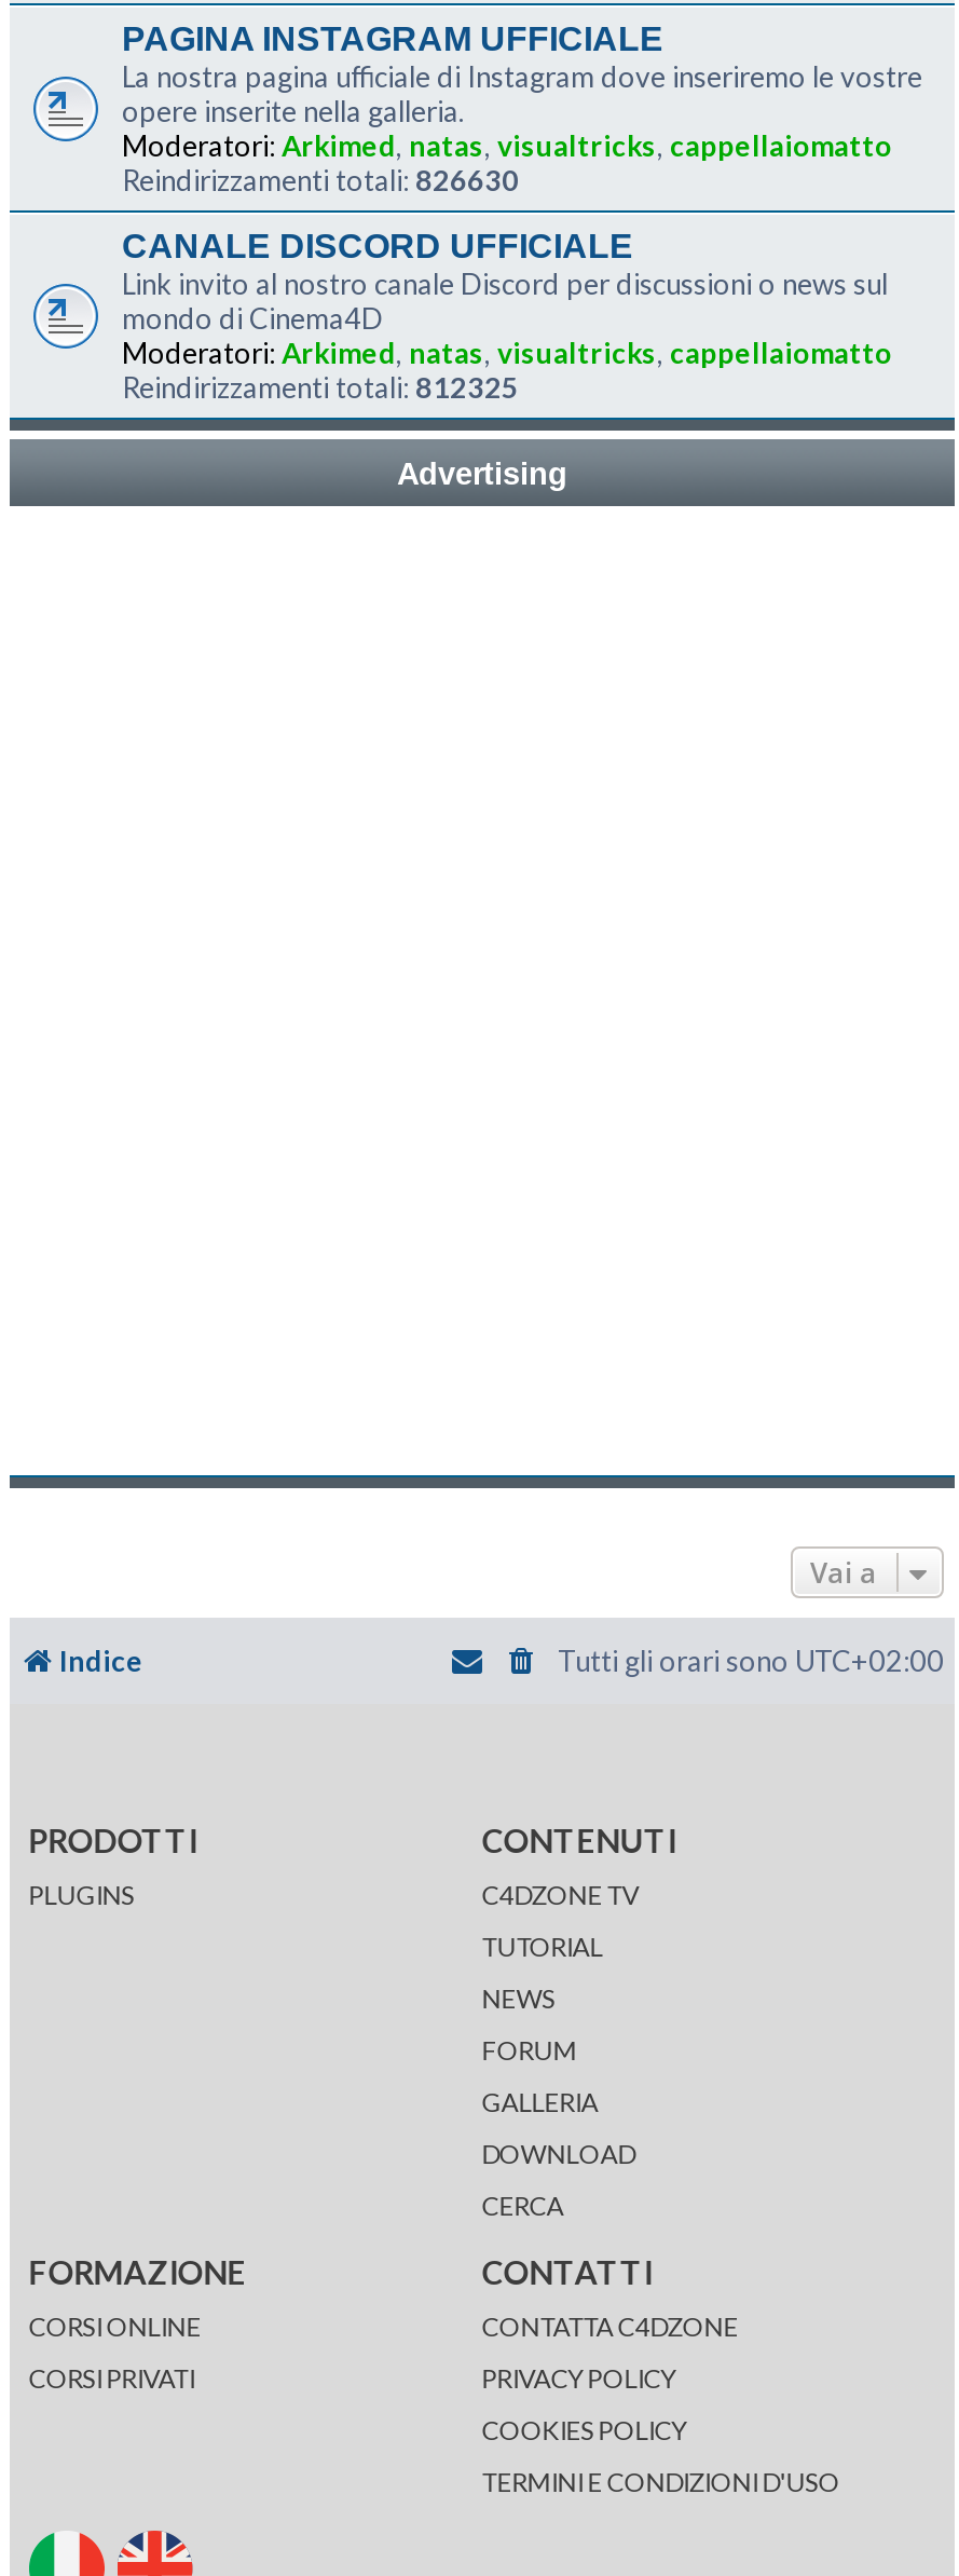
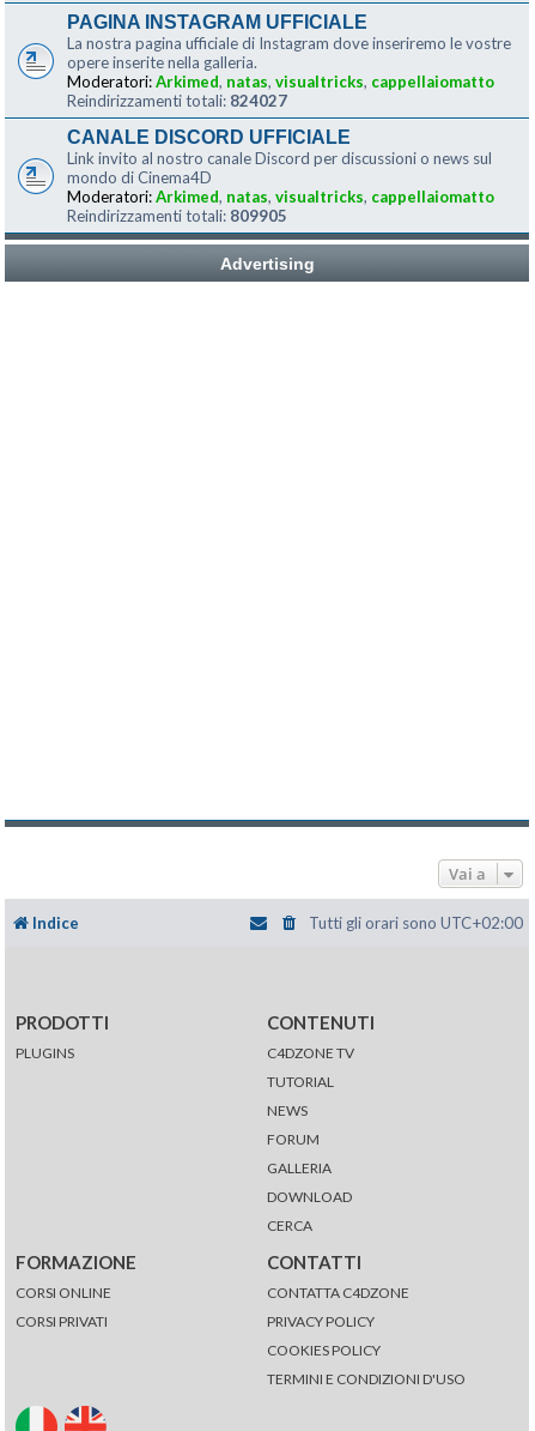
- Reindirizzamenti totali: 826630
+ Reindirizzamenti totali: 824027

- Reindirizzamenti totali: 812325
+ Reindirizzamenti totali: 809905
